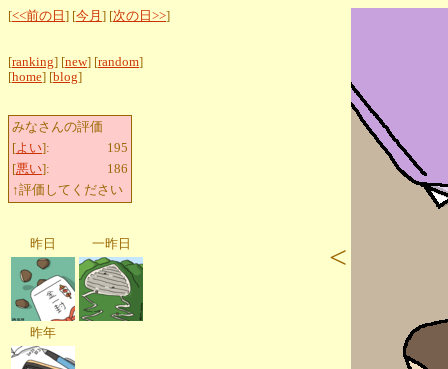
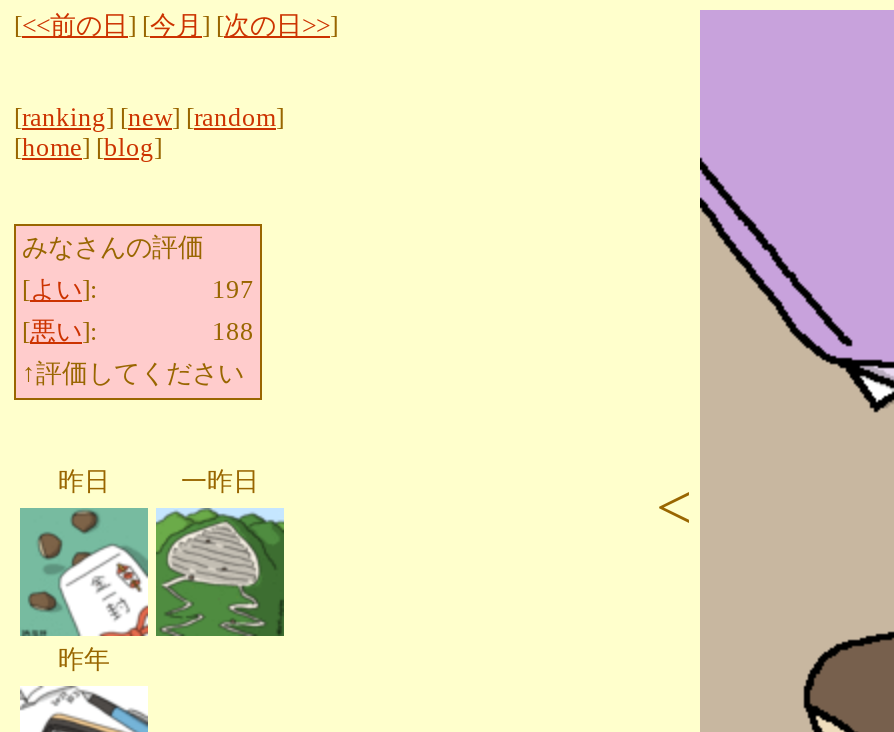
- 195
+ 197

- 186
+ 188
